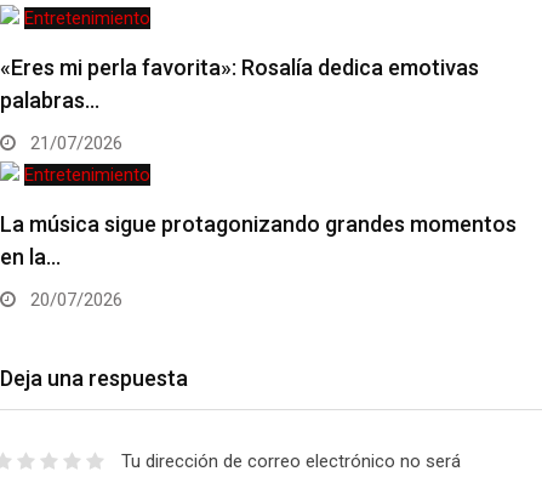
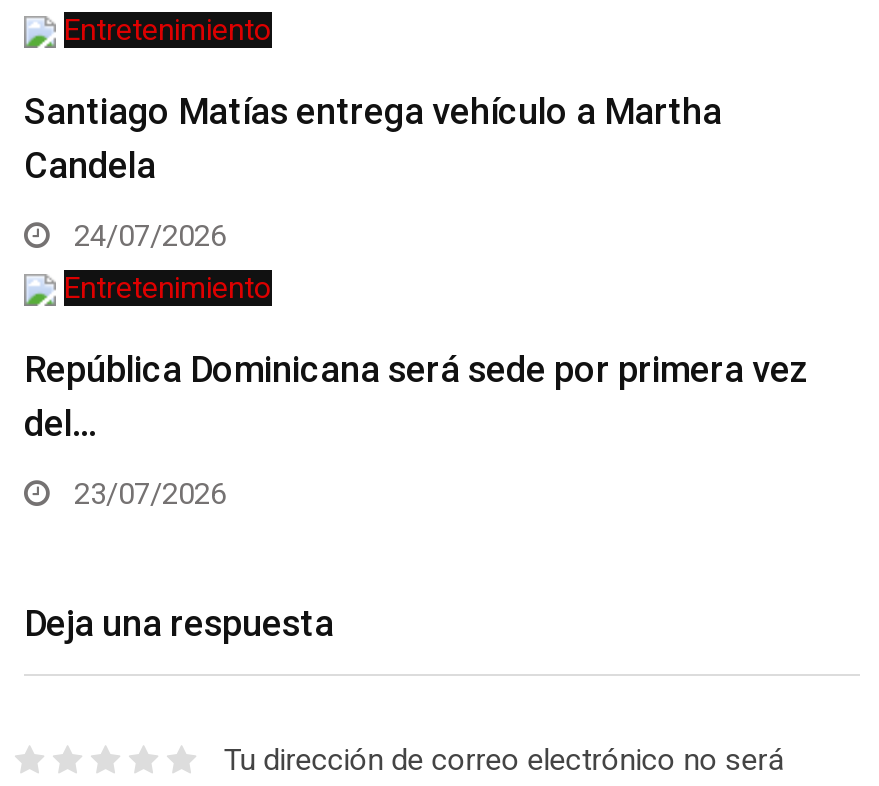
- «Eres mi perla favorita»: Rosalía dedica emotivas
- palabras…
+ Santiago Matías entrega vehículo a Martha
+ Candela

- 21/07/2026
+ 24/07/2026

- La música sigue protagonizando grandes momentos
- en la…
+ República Dominicana será sede por primera vez
+ del…

- 20/07/2026
+ 23/07/2026
